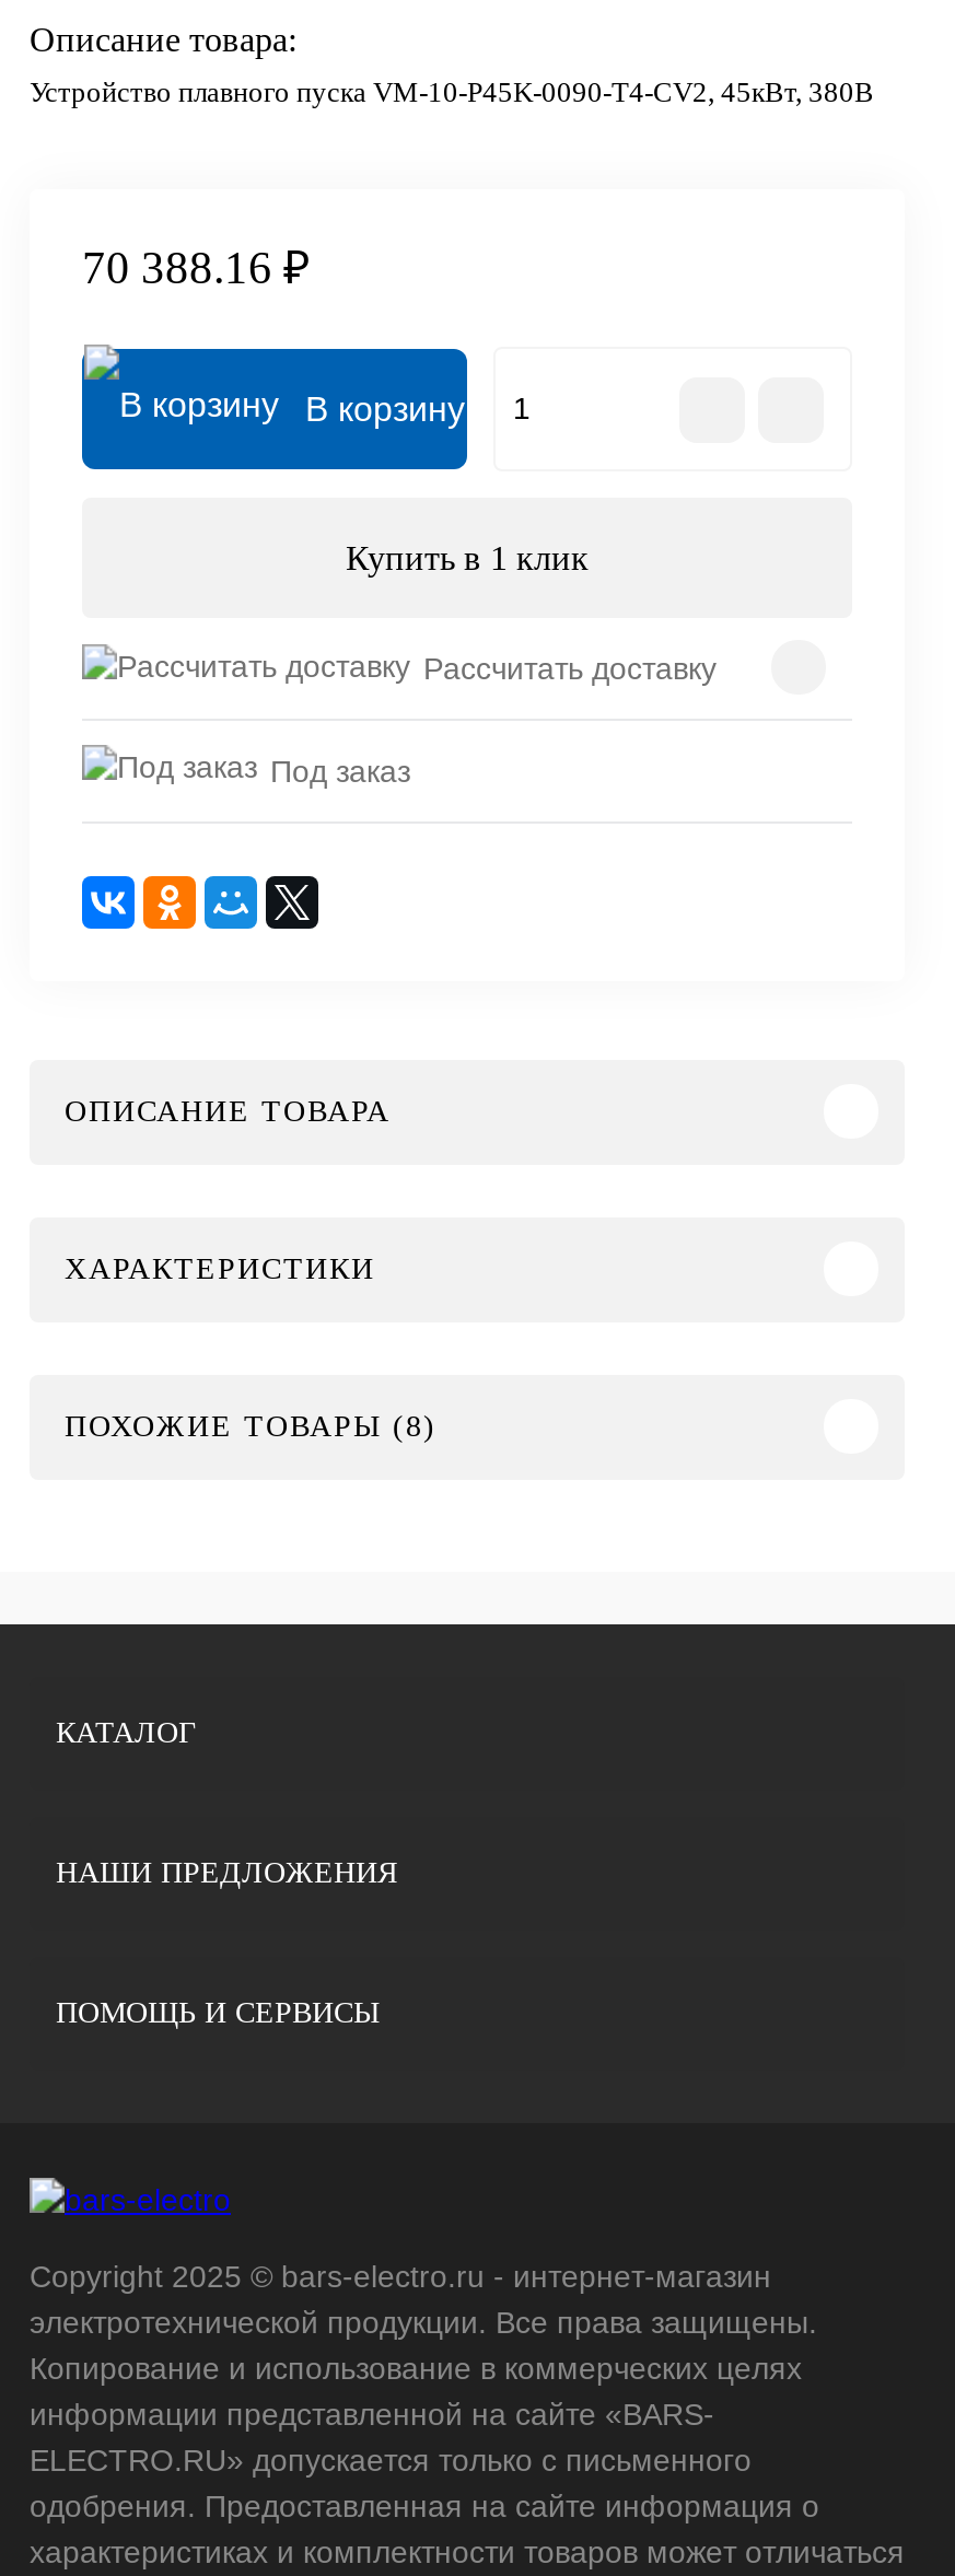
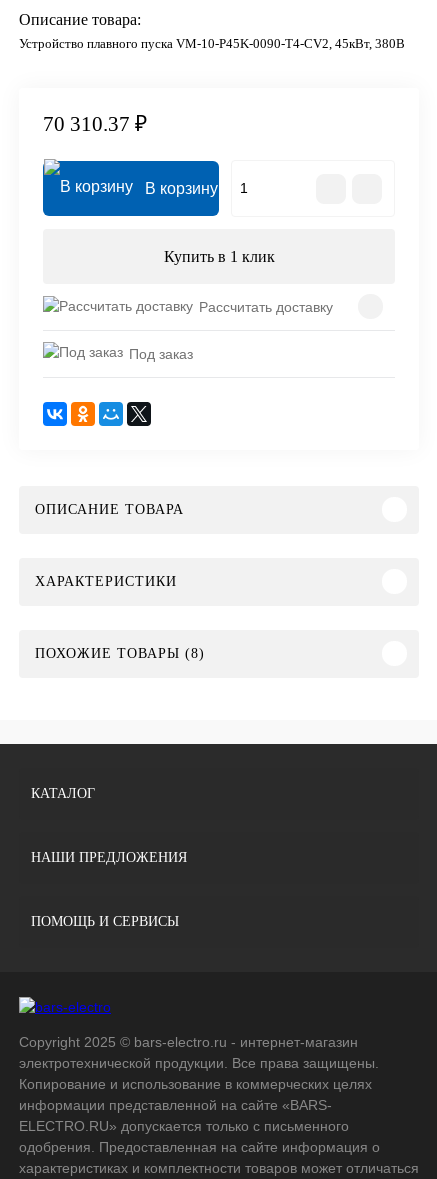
- 70 388.16 ₽
+ 70 310.37 ₽
